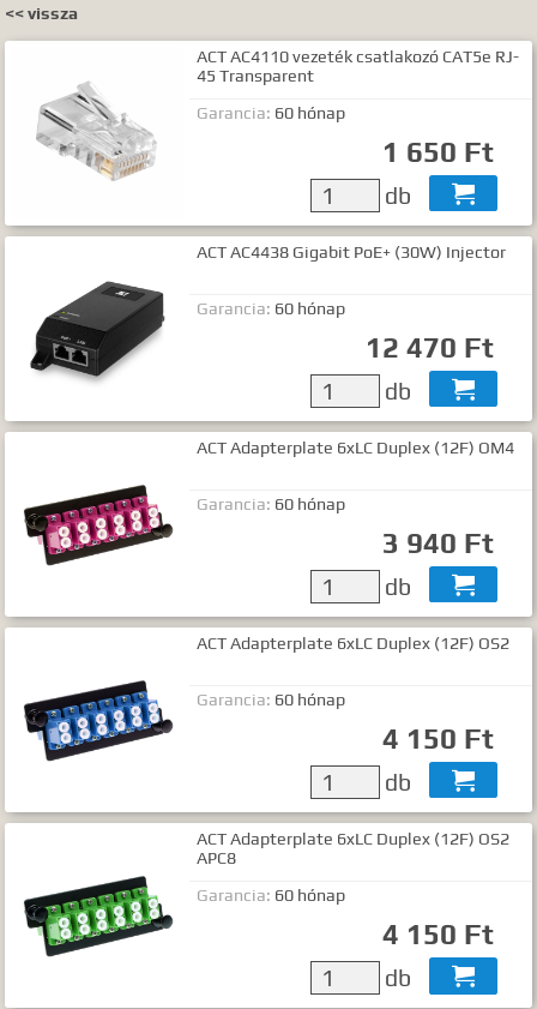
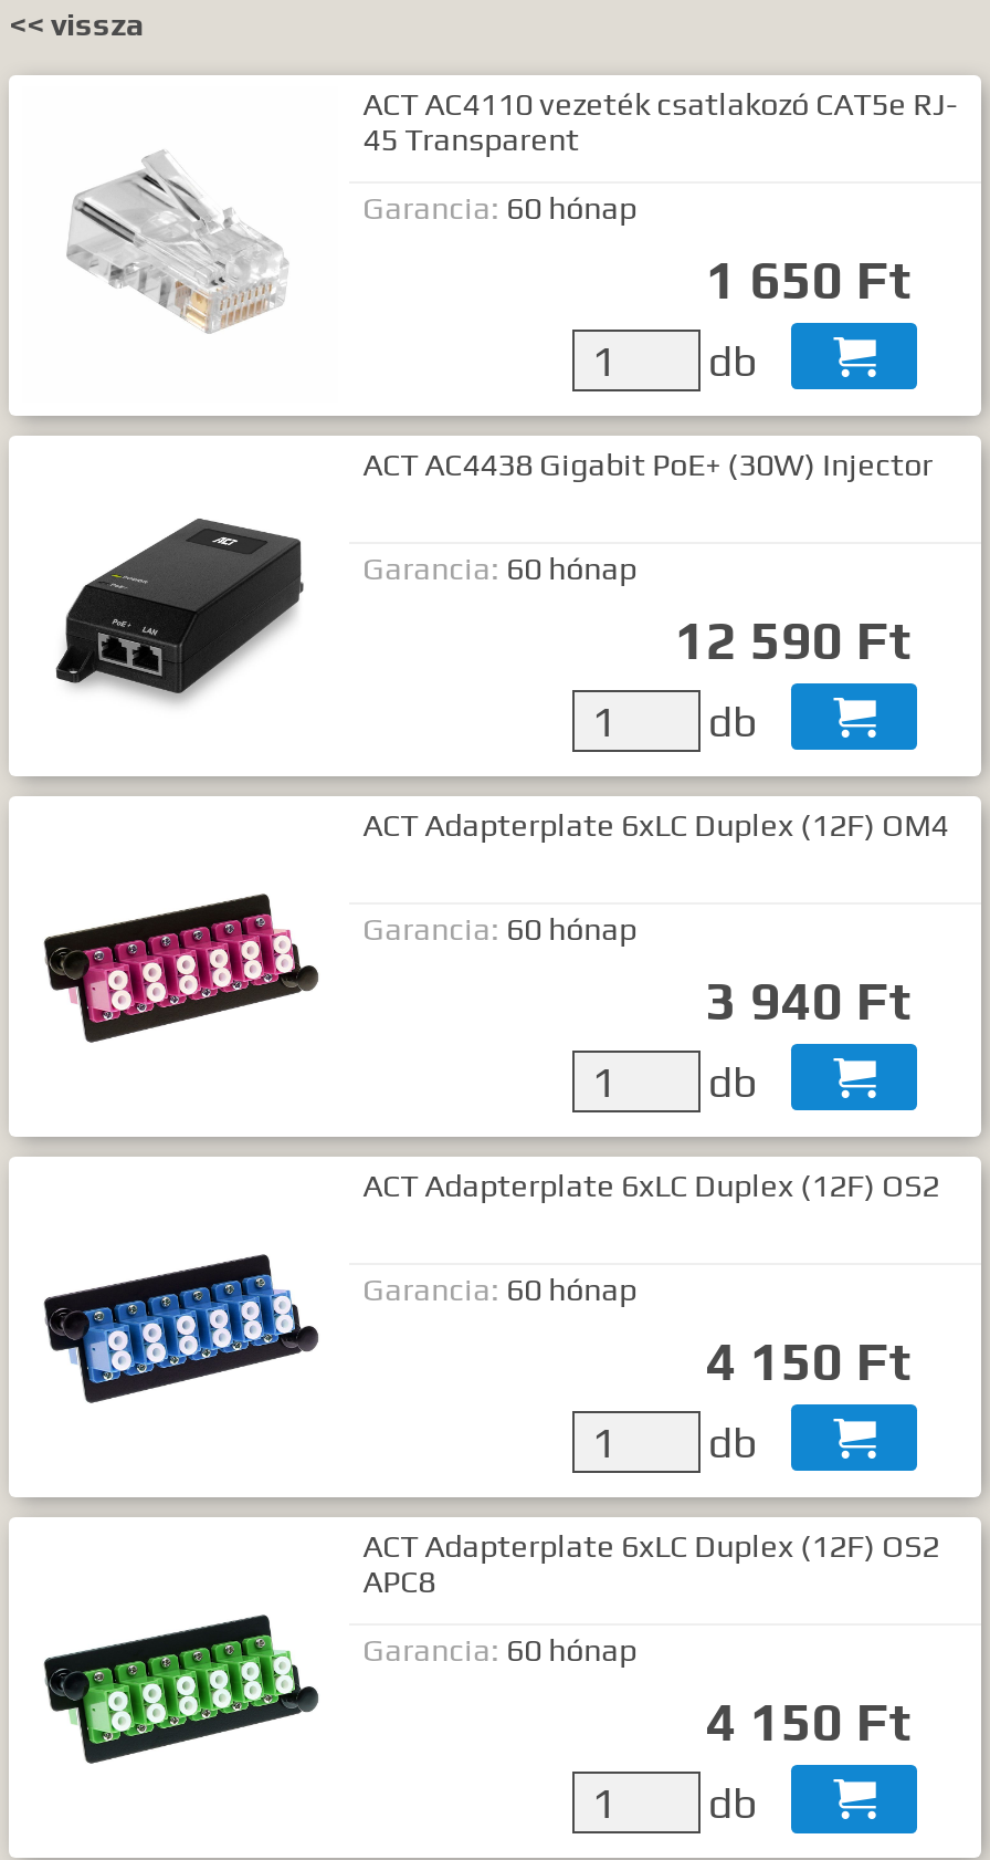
- 12 470 Ft
+ 12 590 Ft
